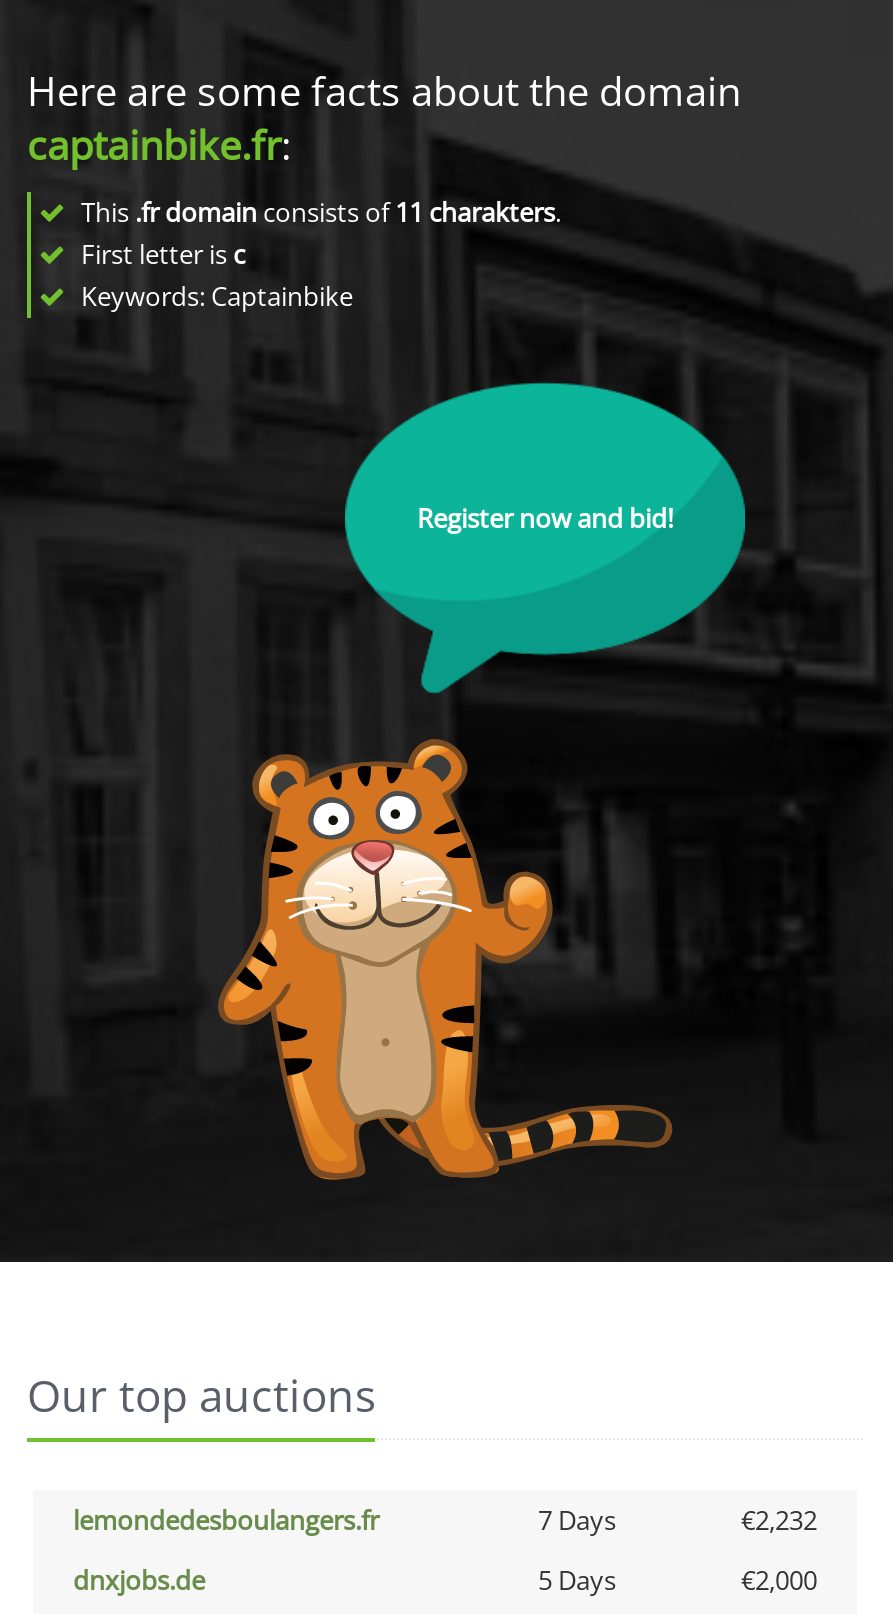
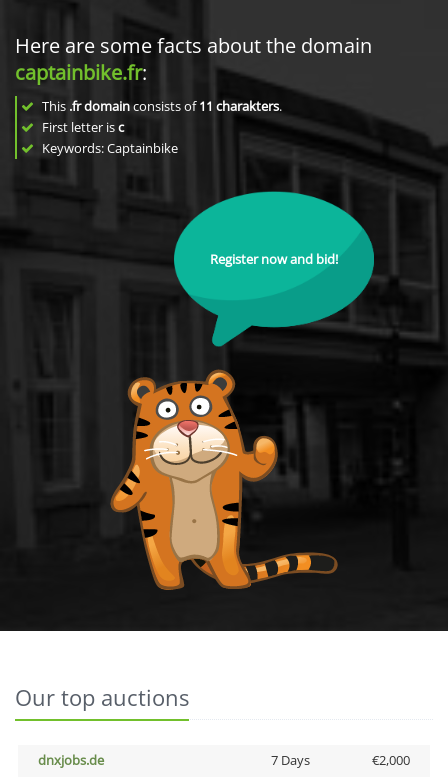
- lemondedesboulangers.fr
- 7 Days
- €2,232

- 5 Days
+ 7 Days
